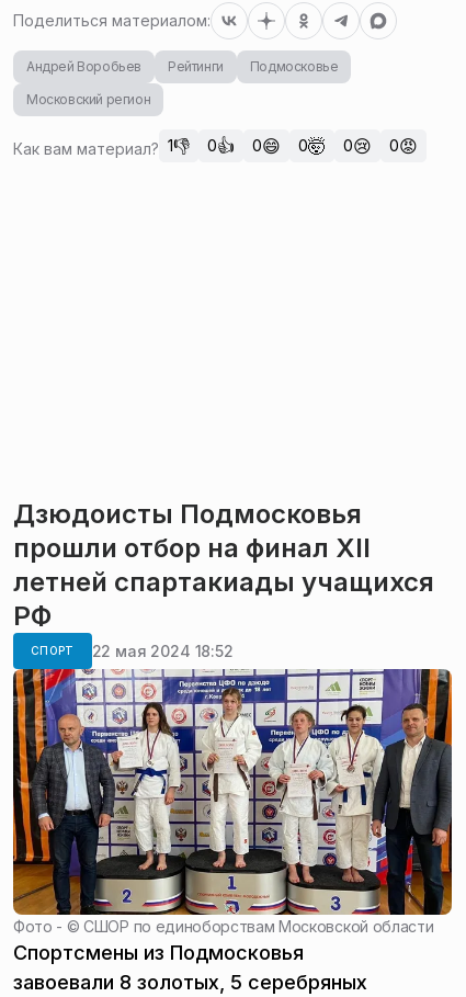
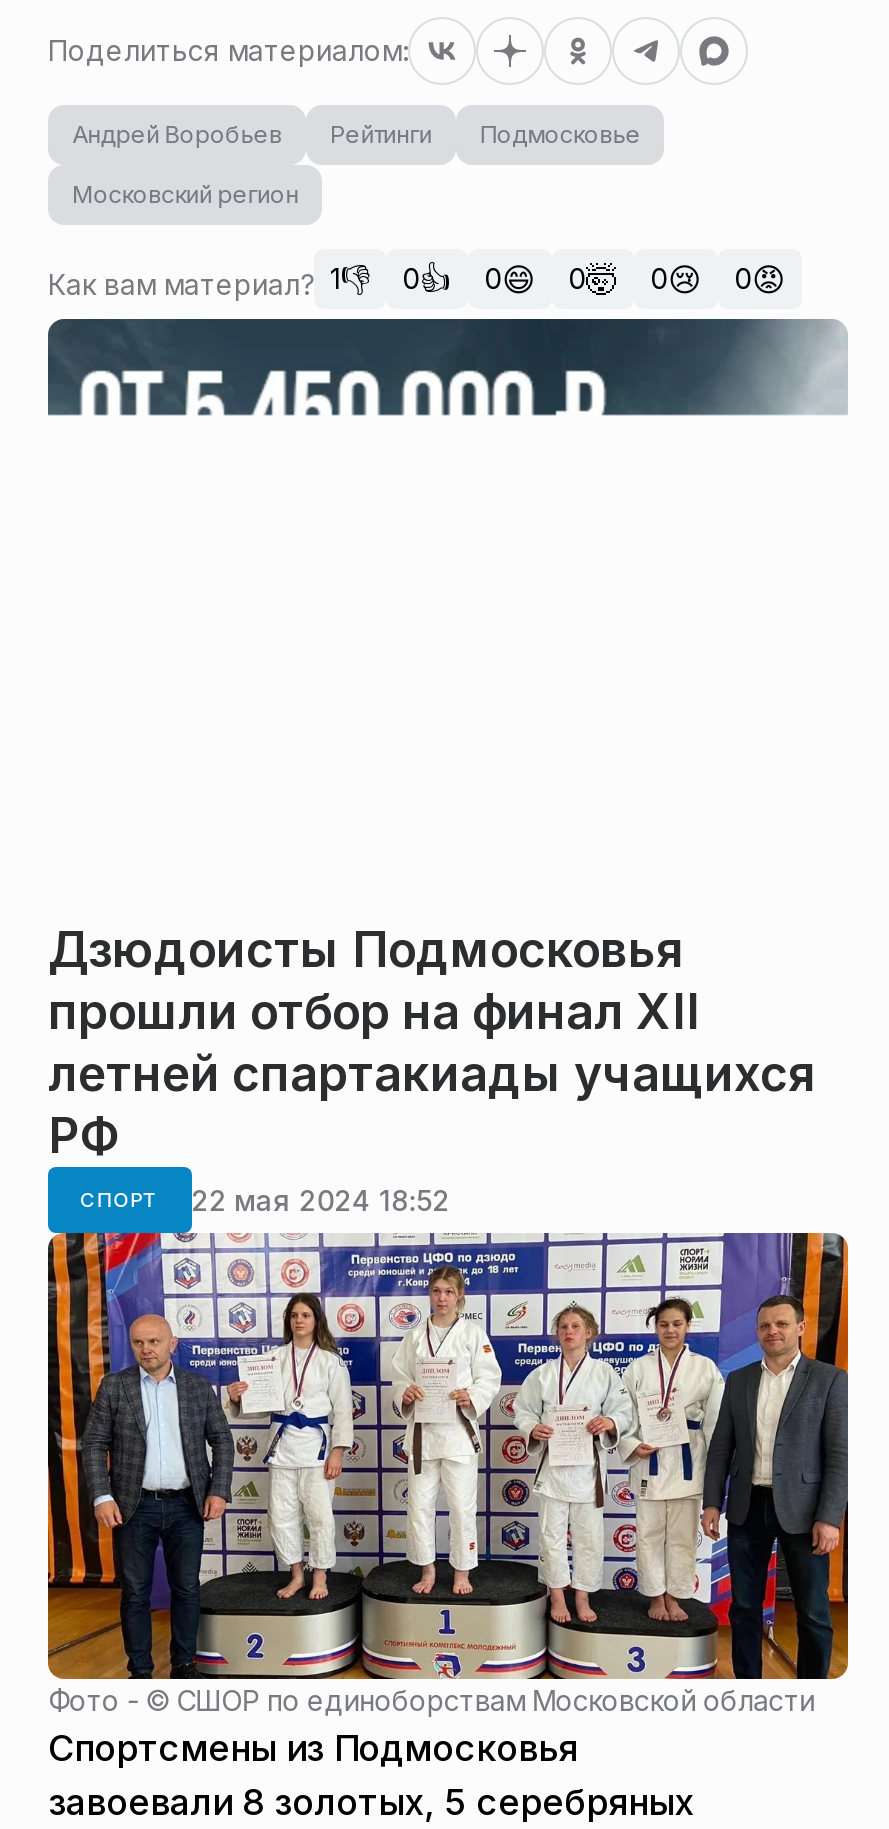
+ [image]
